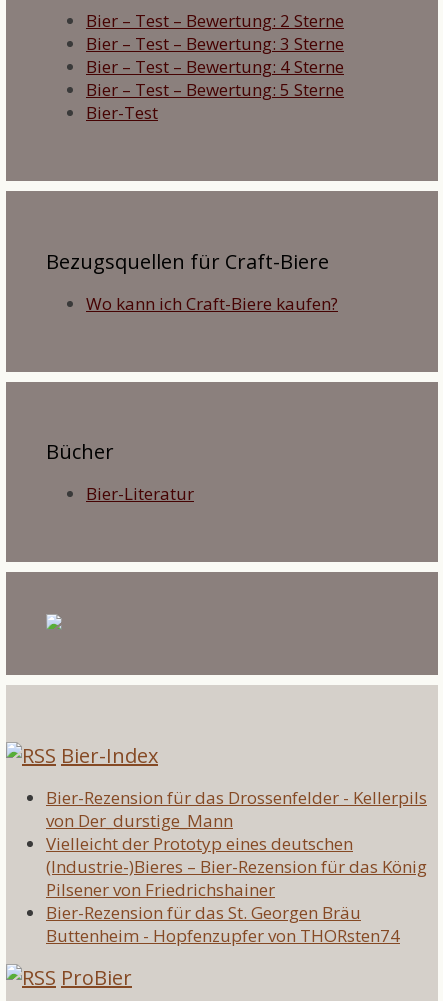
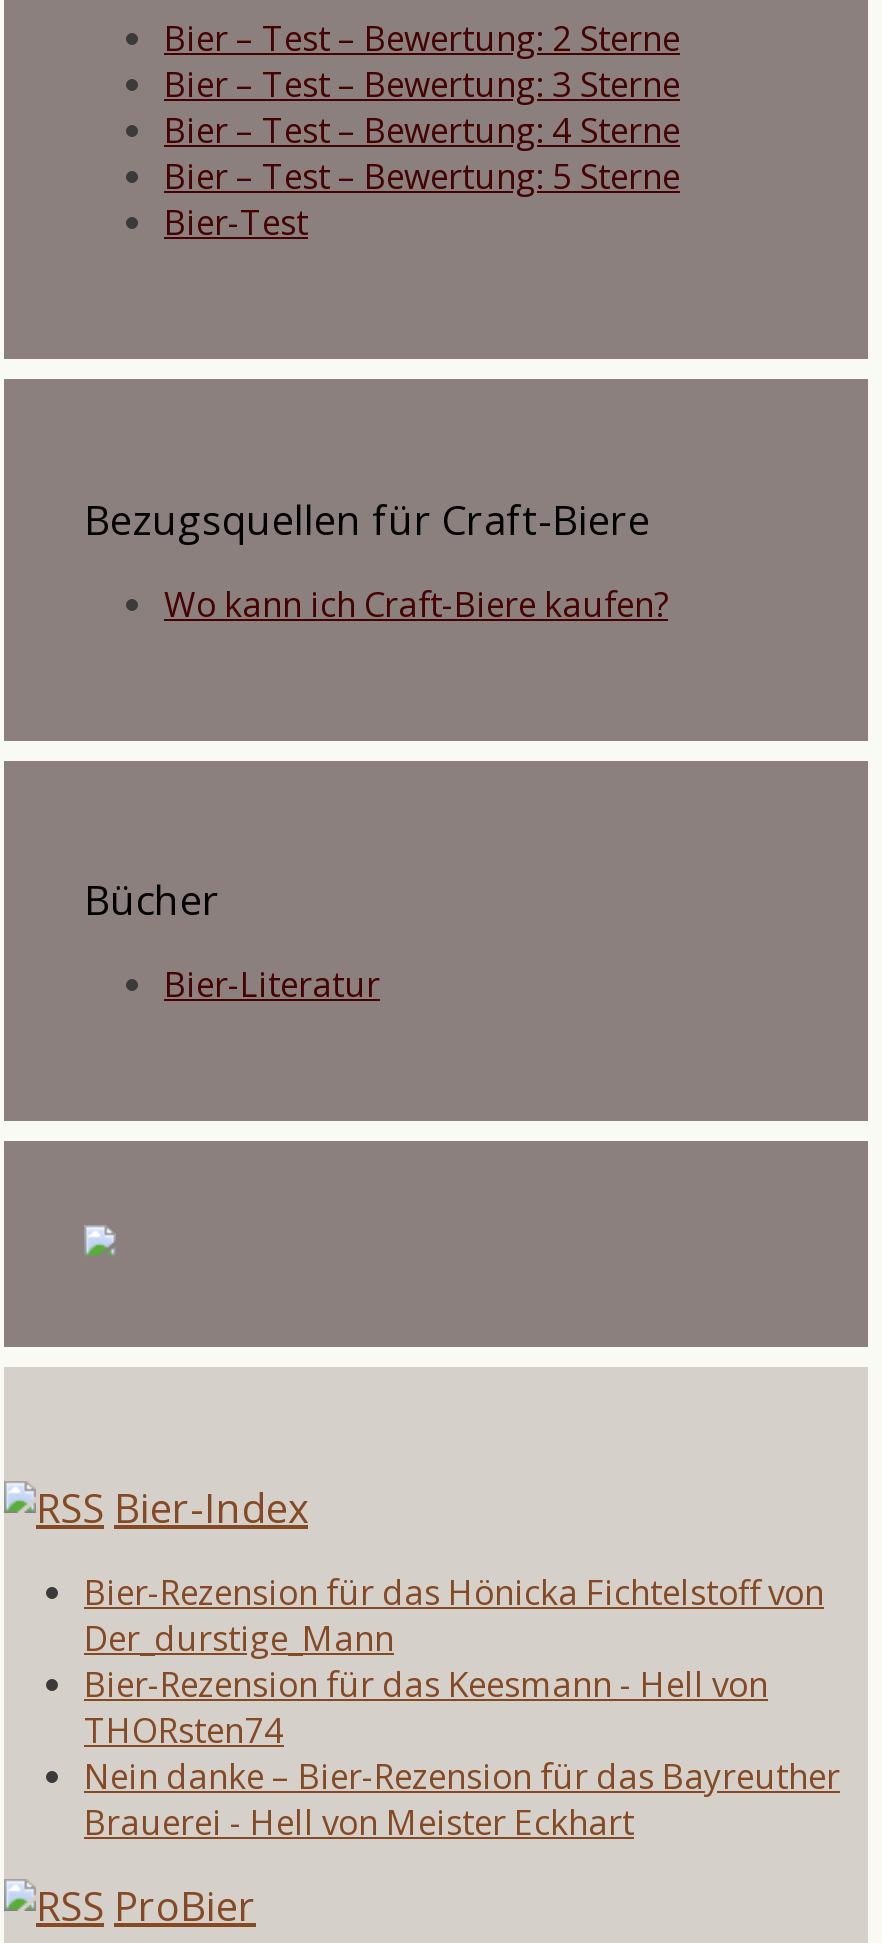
- Bier-Rezension für das Drossenfelder - Kellerpils
- von Der_durstige_Mann
- Vielleicht der Prototyp eines deutschen
- (Industrie-)Bieres – Bier-Rezension für das König
- Pilsener von Friedrichshainer
- Bier-Rezension für das St. Georgen Bräu
- Buttenheim - Hopfenzupfer von THORsten74
+ Bier-Rezension für das Hönicka Fichtelstoff von
+ Der_durstige_Mann
+ Bier-Rezension für das Keesmann - Hell von
+ THORsten74
+ Nein danke – Bier-Rezension für das Bayreuther
+ Brauerei - Hell von Meister Eckhart
